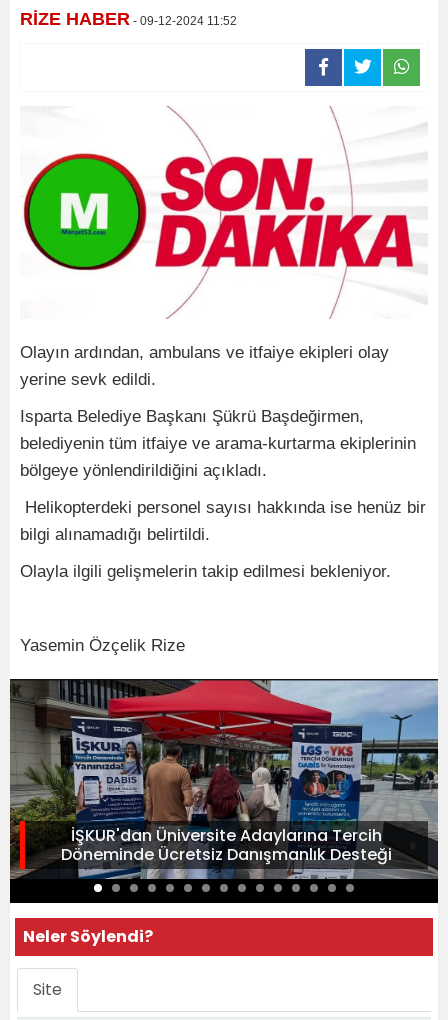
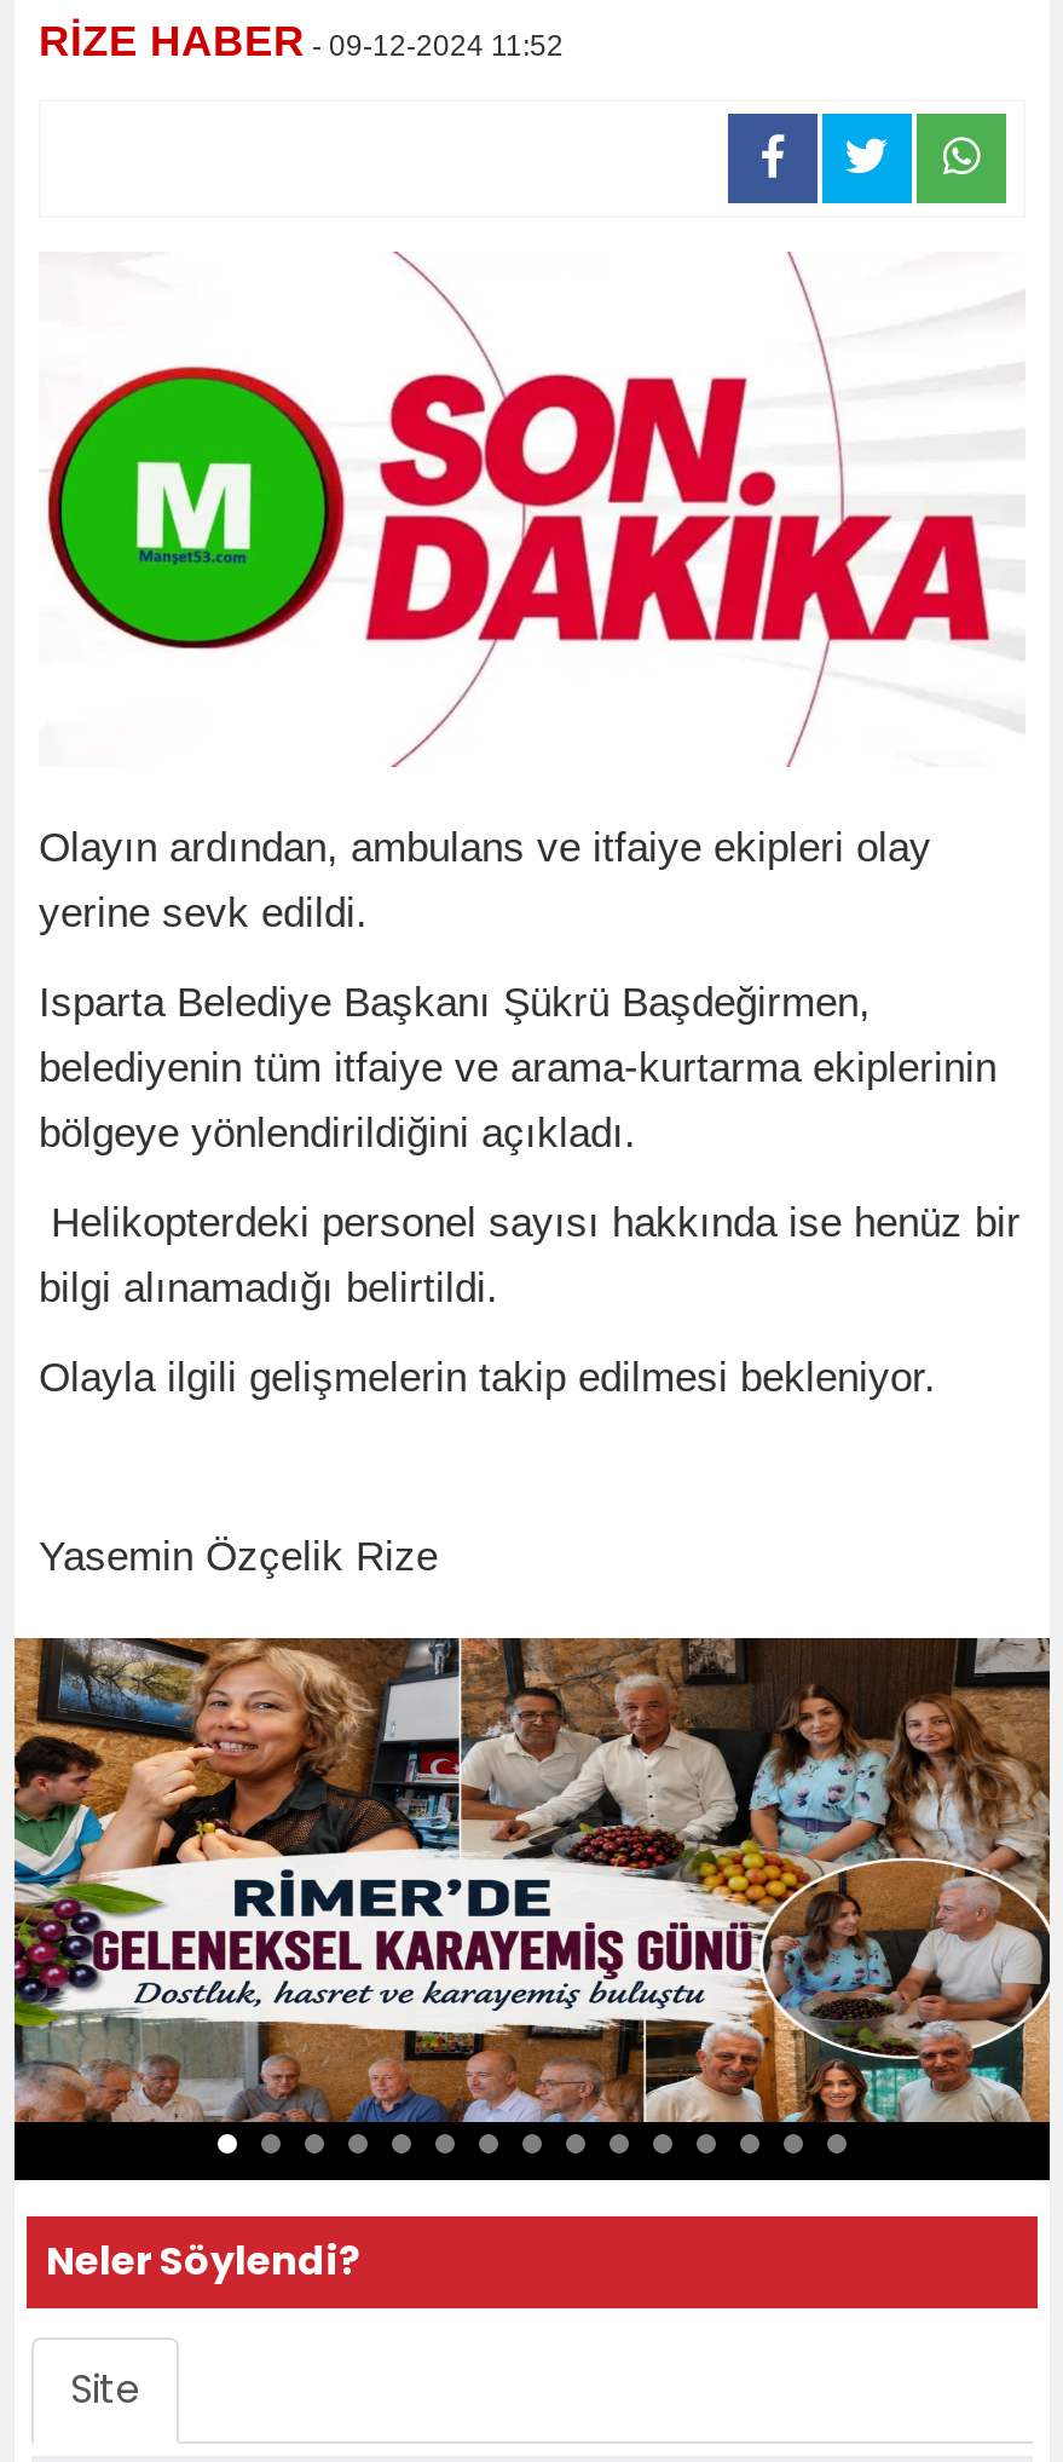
- [image]
+ [image]

- İŞKUR'dan Üniversite Adaylarına Tercih
- Döneminde Ücretsiz Danışmanlık Desteği
